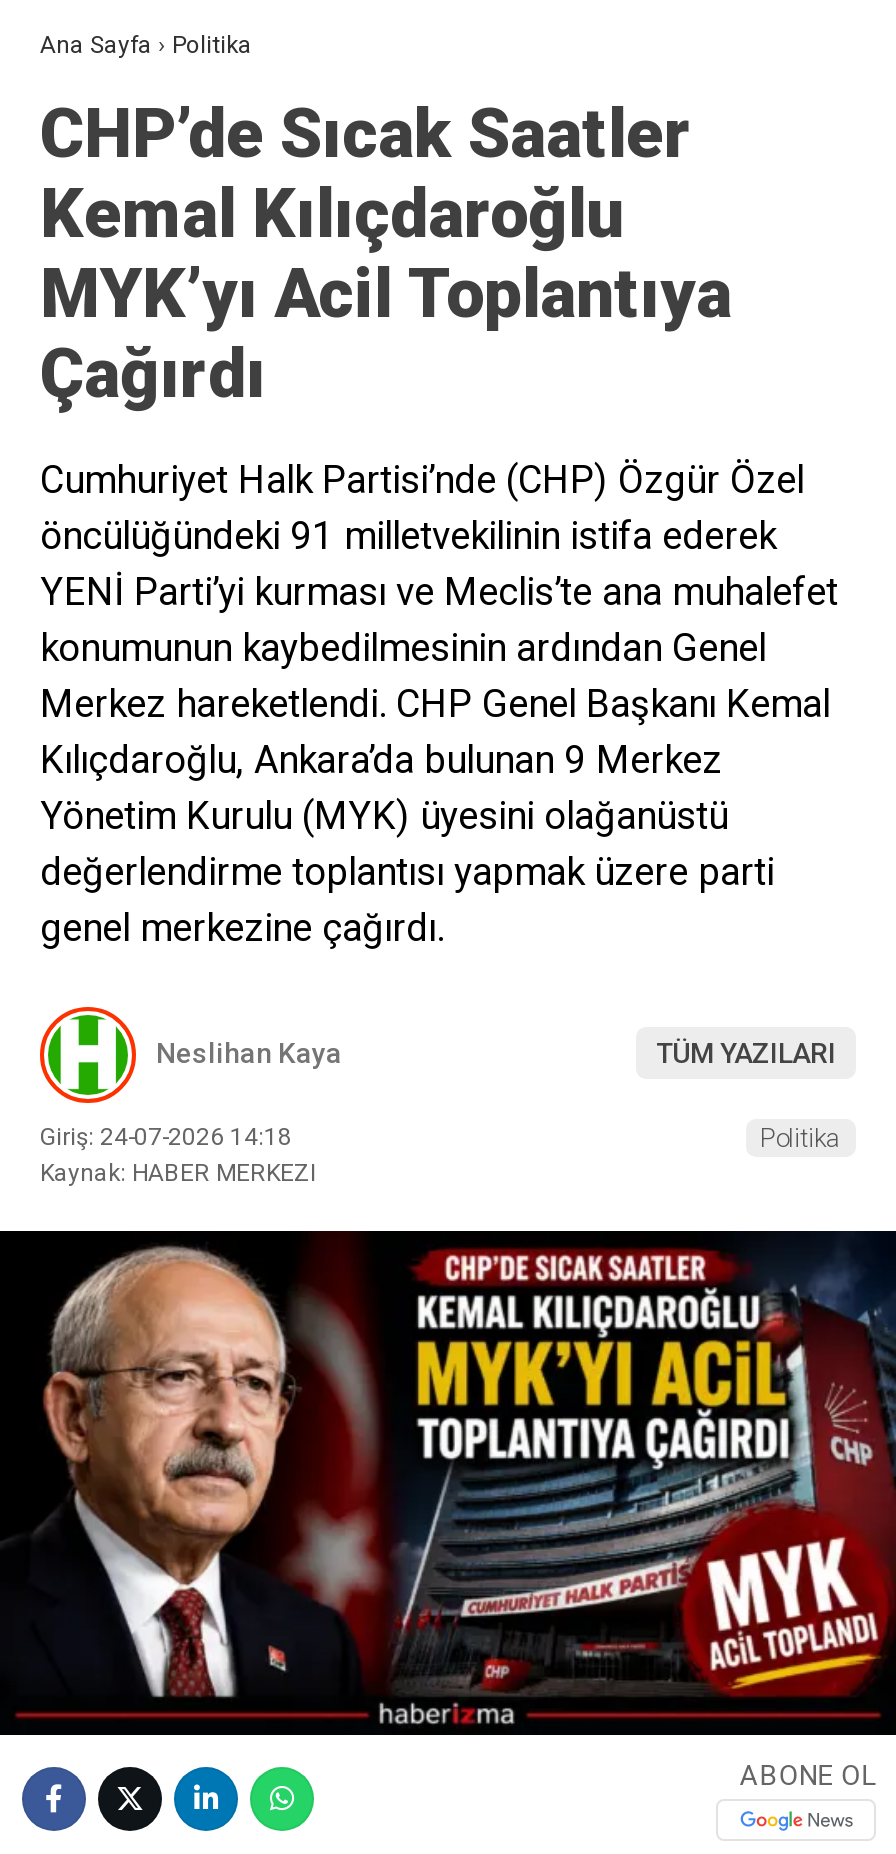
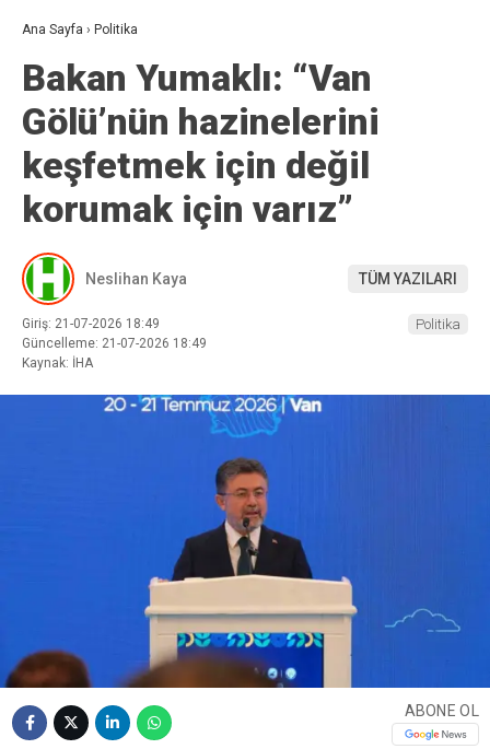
- CHP’de Sıcak Saatler
- Kemal Kılıçdaroğlu
- MYK’yı Acil Toplantıya
- Çağırdı
- Cumhuriyet Halk Partisi’nde (CHP) Özgür Özel
- öncülüğündeki 91 milletvekilinin istifa ederek
- YENİ Parti’yi kurması ve Meclis’te ana muhalefet
- konumunun kaybedilmesinin ardından Genel
- Merkez hareketlendi. CHP Genel Başkanı Kemal
- Kılıçdaroğlu, Ankara’da bulunan 9 Merkez
- Yönetim Kurulu (MYK) üyesini olağanüstü
- değerlendirme toplantısı yapmak üzere parti
- genel merkezine çağırdı.
+ Bakan Yumaklı: “Van
+ Gölü’nün hazinelerini
+ keşfetmek için değil
+ korumak için varız”

moved up: Neslihan Kaya | TÜM YAZILARI | Politika

- Giriş: 24-07-2026 14:18
- Kaynak: HABER MERKEZI
+ Giriş: 21-07-2026 18:49
+ Güncelleme: 21-07-2026 18:49
+ Kaynak: İHA

- [image]
+ [image]
